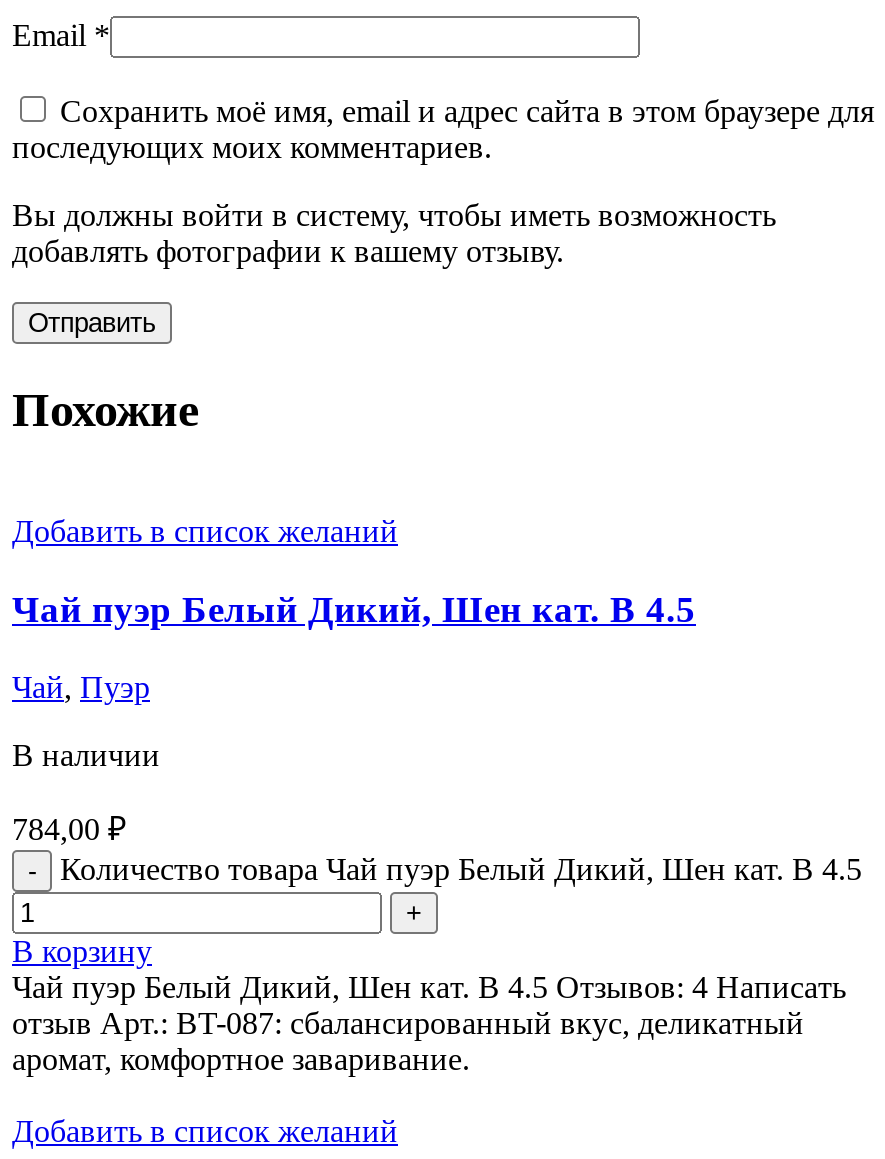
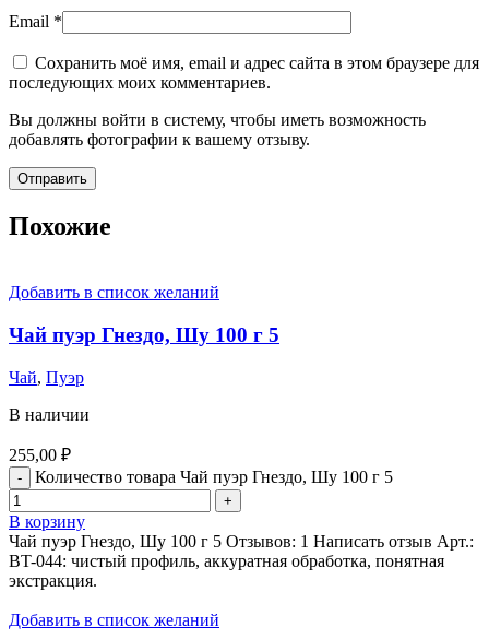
- Чай пуэр Белый Дикий, Шен кат. В 4.5
+ Чай пуэр Гнездо, Шу 100 г 5

- 784,00 ₽
- Количество товара Чай пуэр Белый Дикий, Шен кат. В 4.5
+ 255,00 ₽
+ Количество товара Чай пуэр Гнездо, Шу 100 г 5

- Чай пуэр Белый Дикий, Шен кат. В 4.5 Отзывов: 4 Написать
- отзыв Арт.: BT-087: сбалансированный вкус, деликатный
- аромат, комфортное заваривание.
+ Чай пуэр Гнездо, Шу 100 г 5 Отзывов: 1 Написать отзыв Арт.:
+ BT-044: чистый профиль, аккуратная обработка, понятная
+ экстракция.
